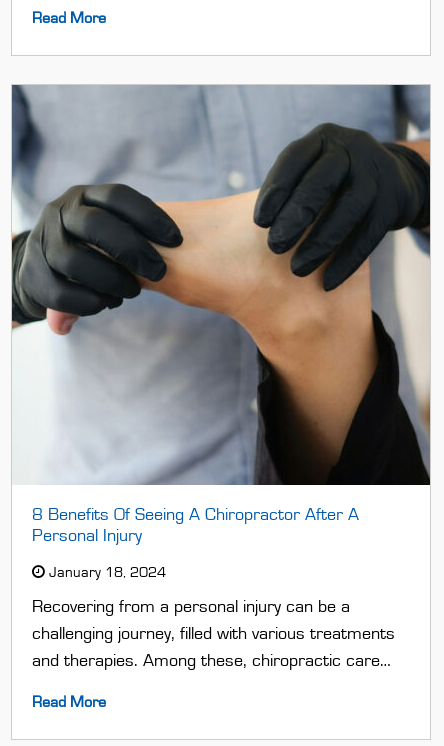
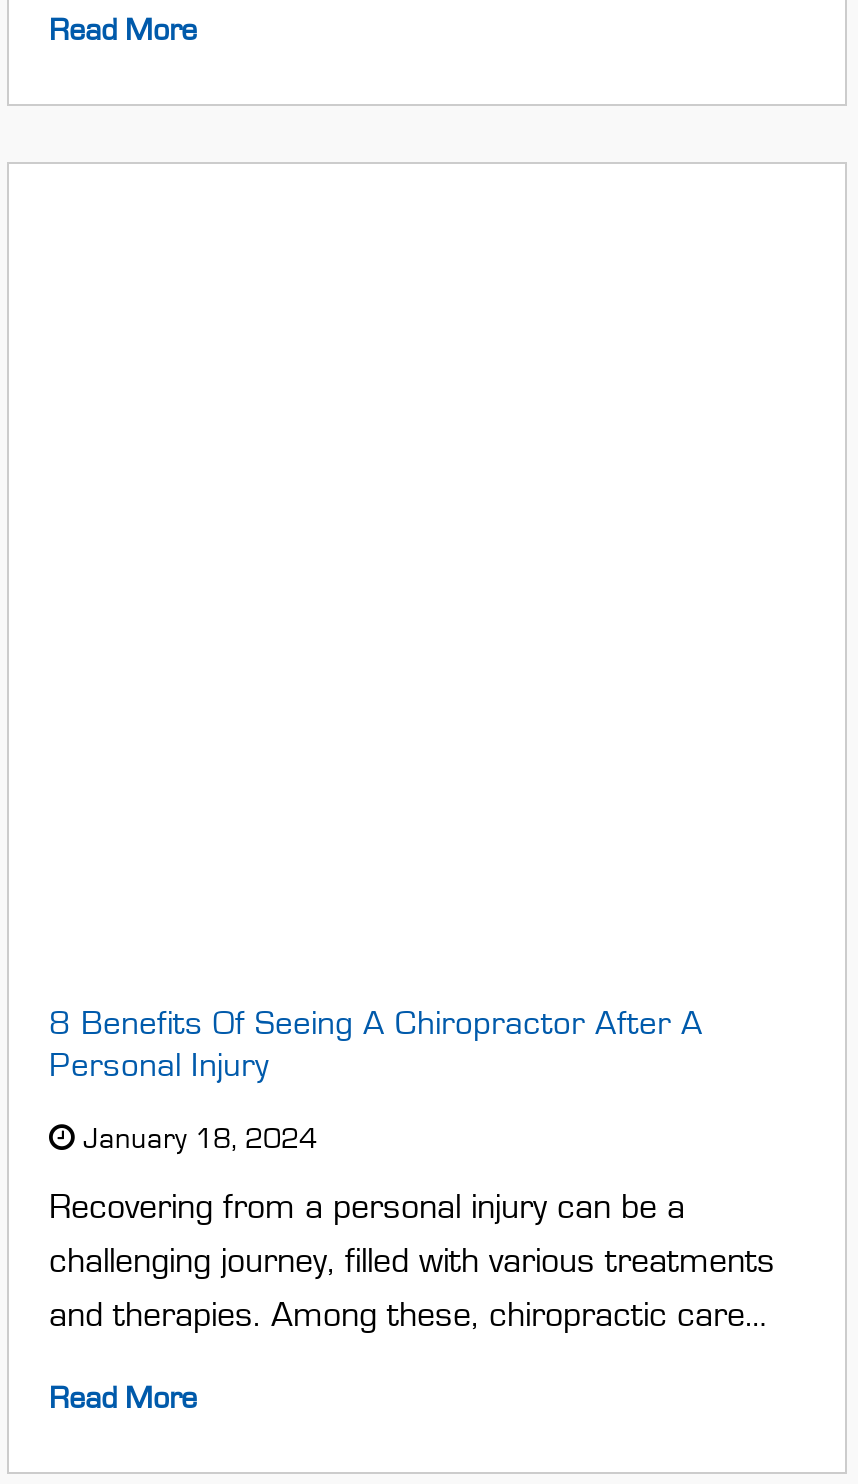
- [image]
